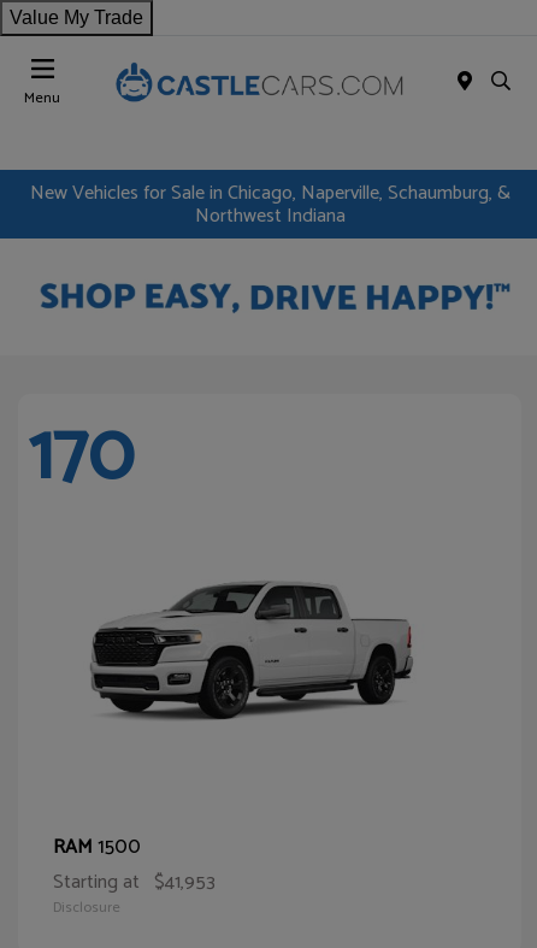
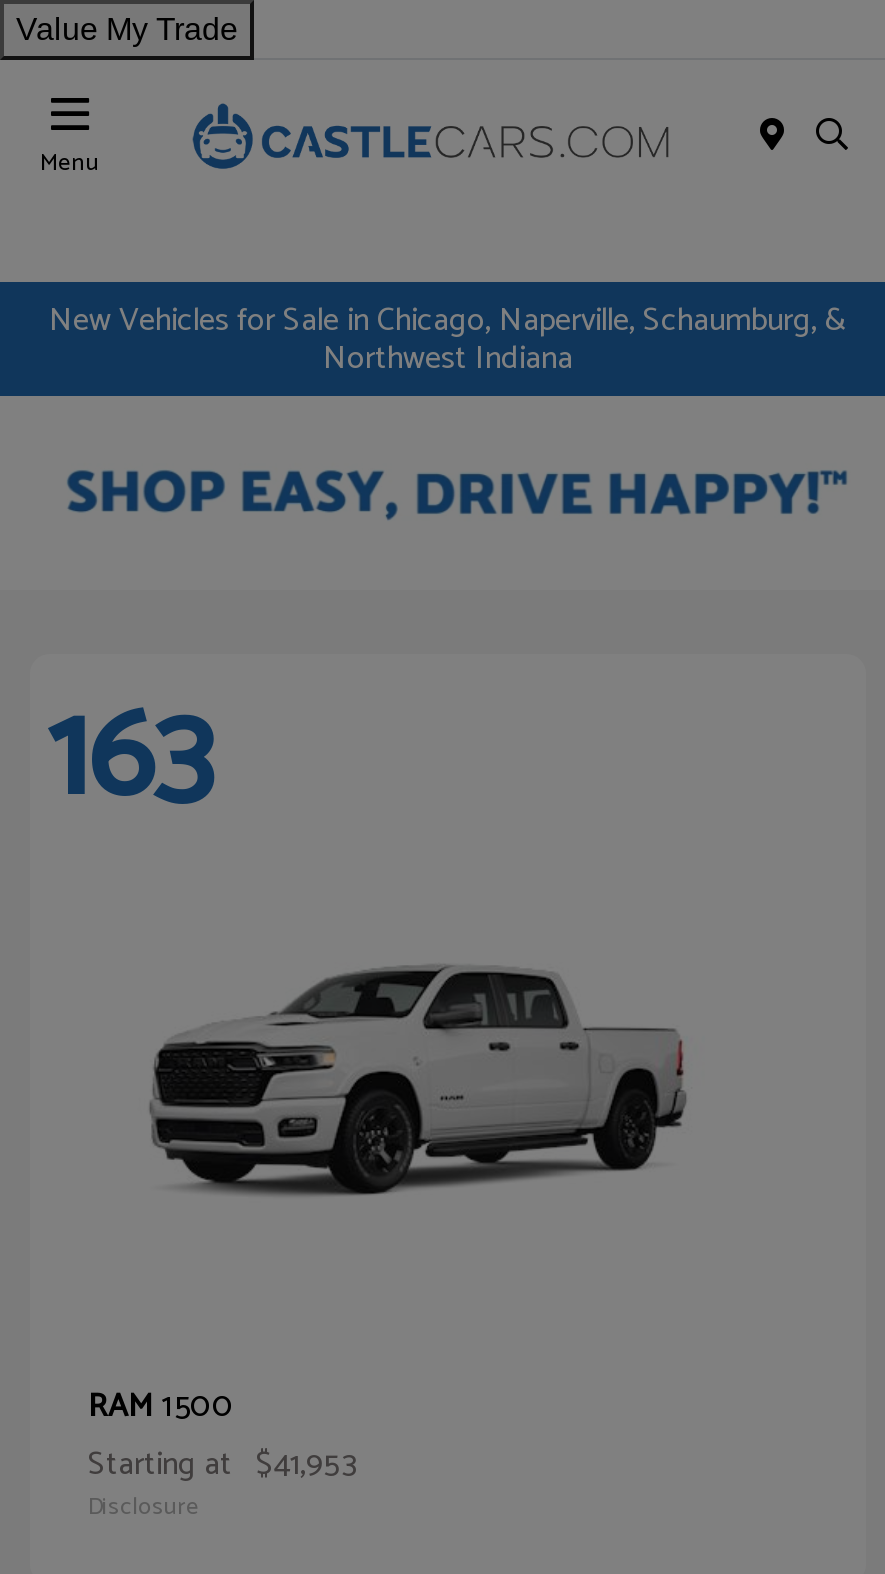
- 170
+ 163
